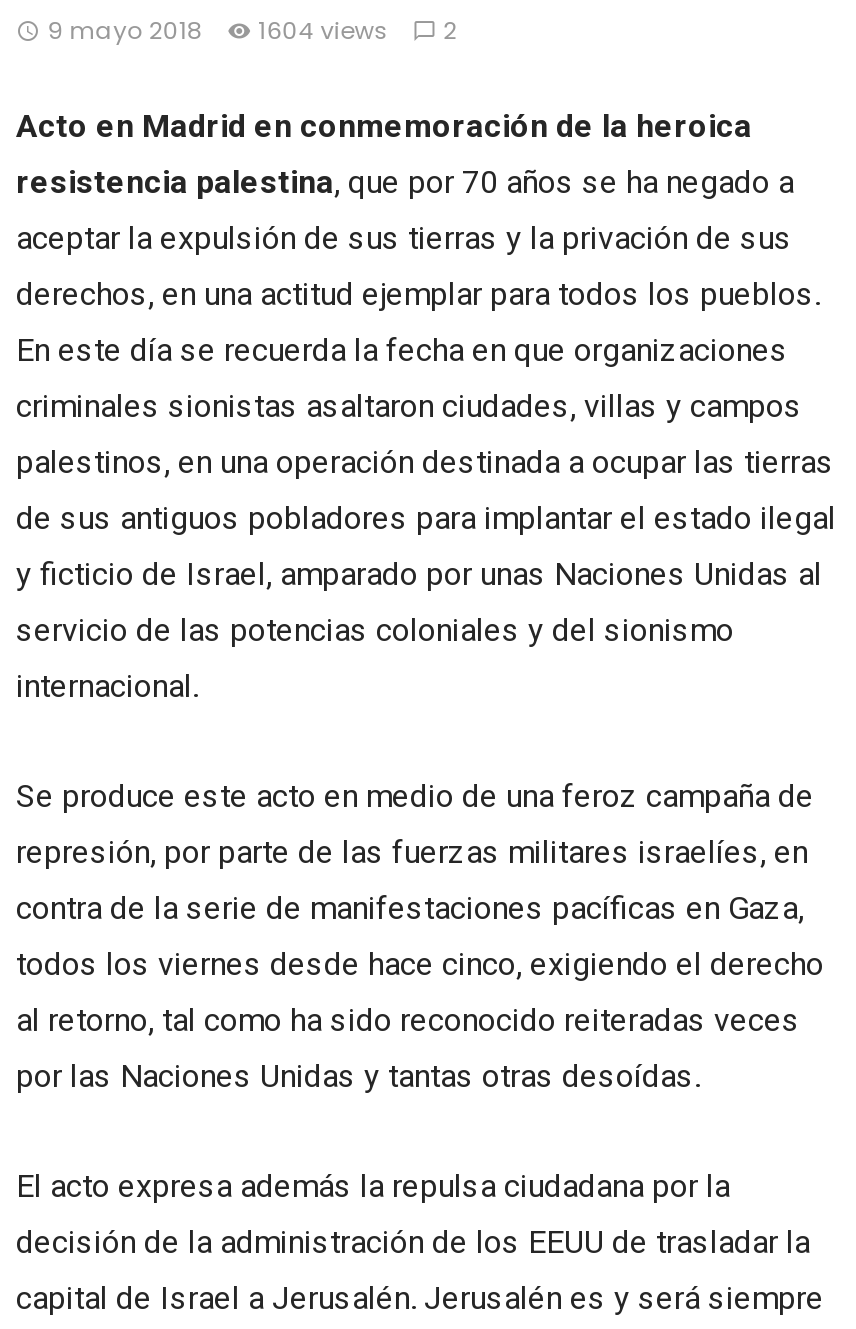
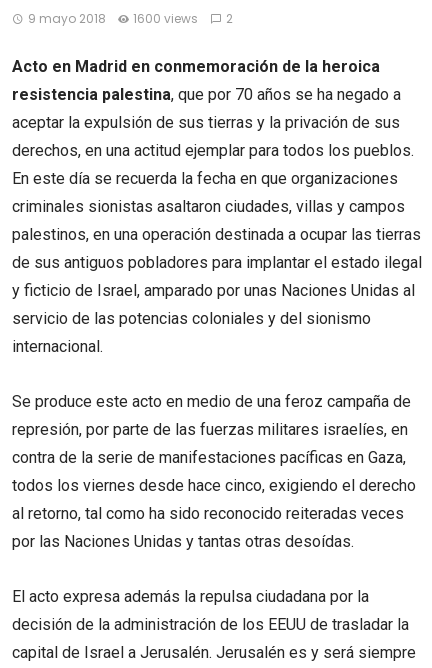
- 9 mayo 2018 1604 views 2
+ 9 mayo 2018 1600 views 2
